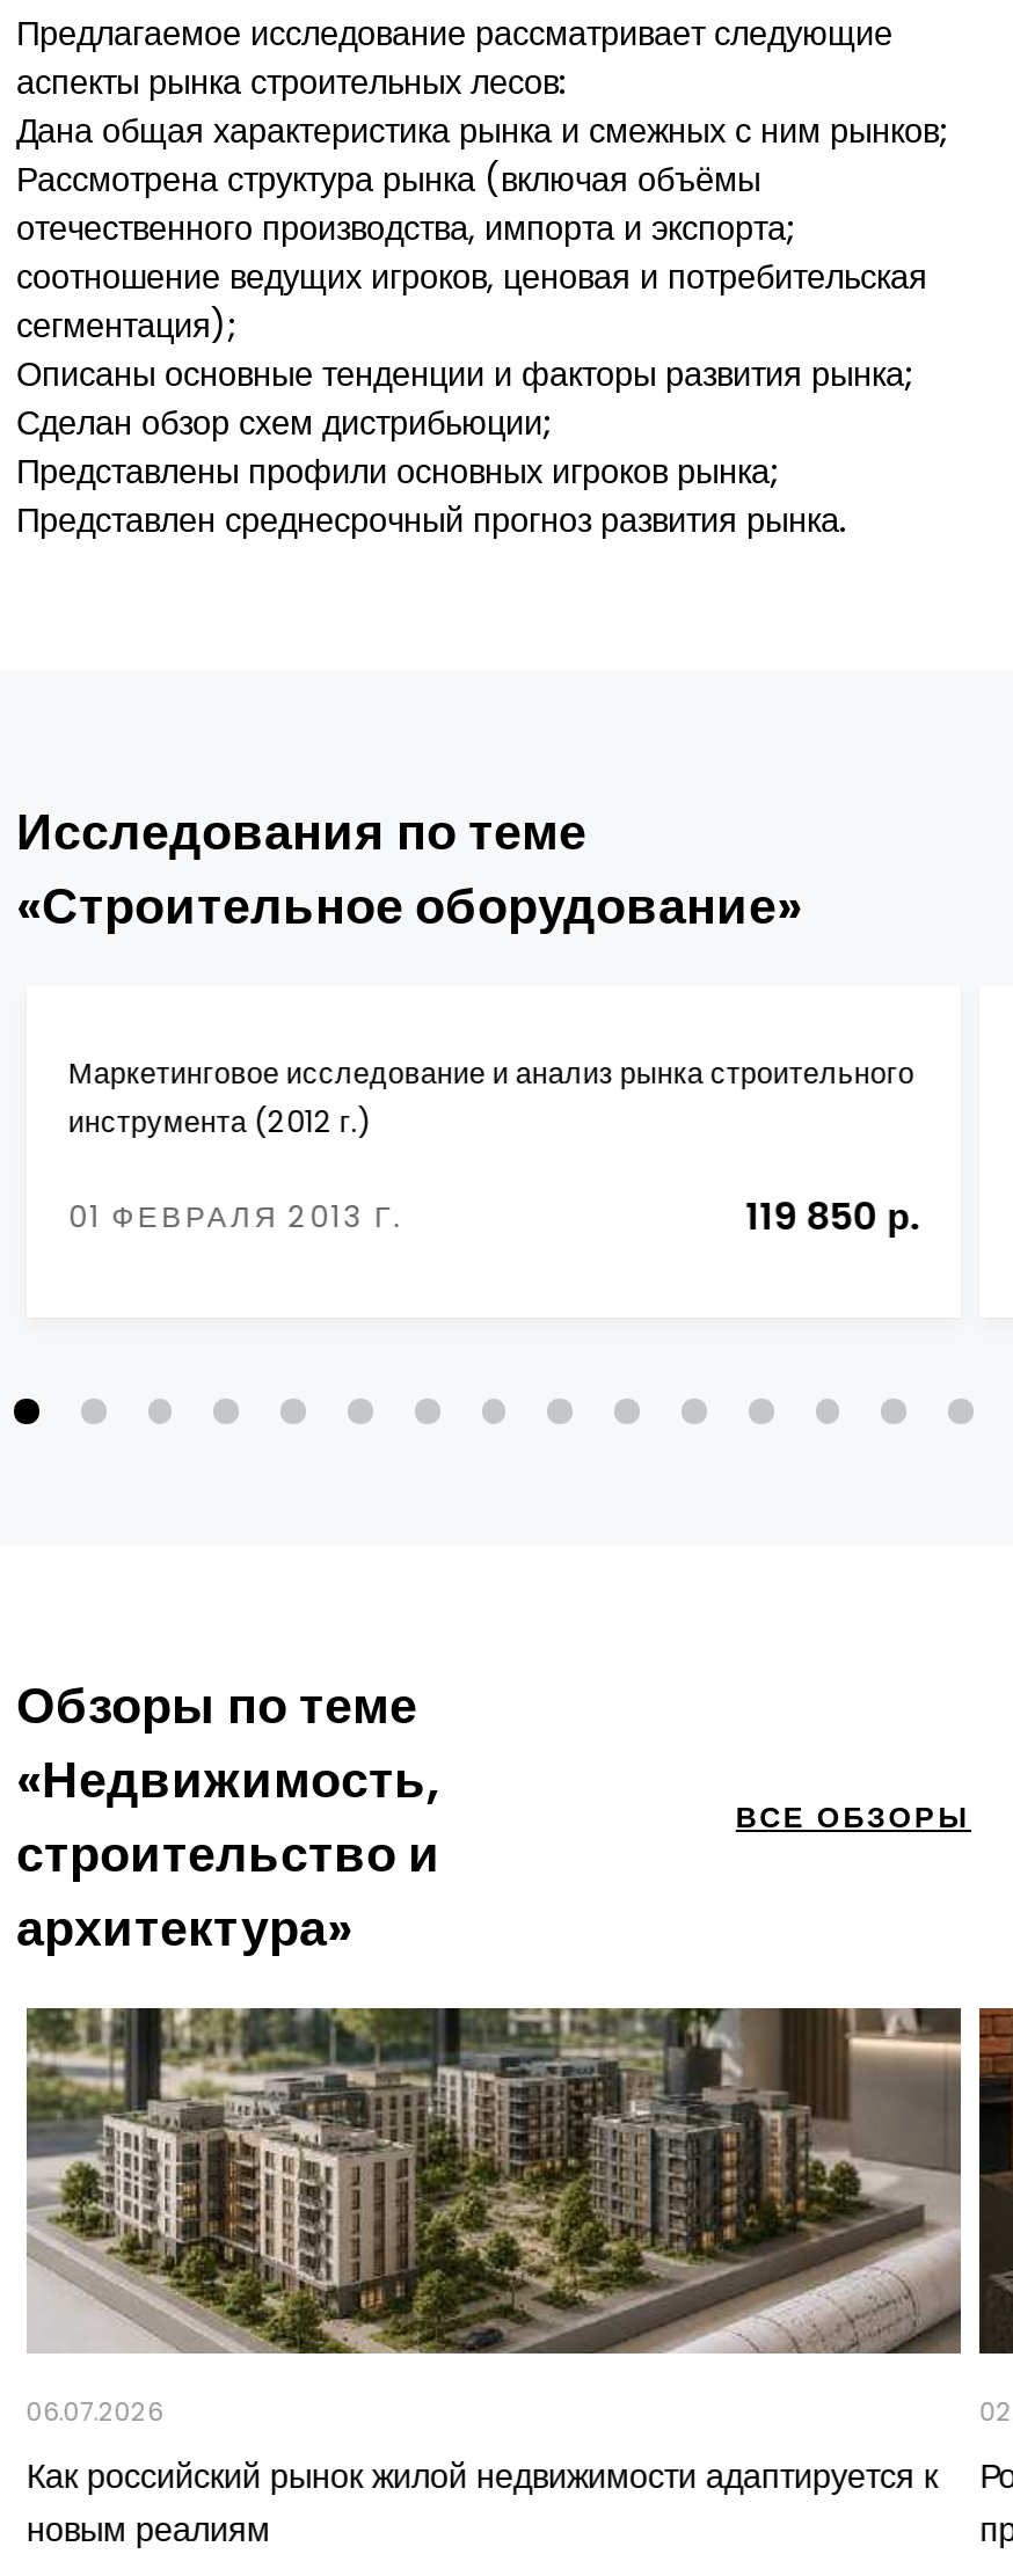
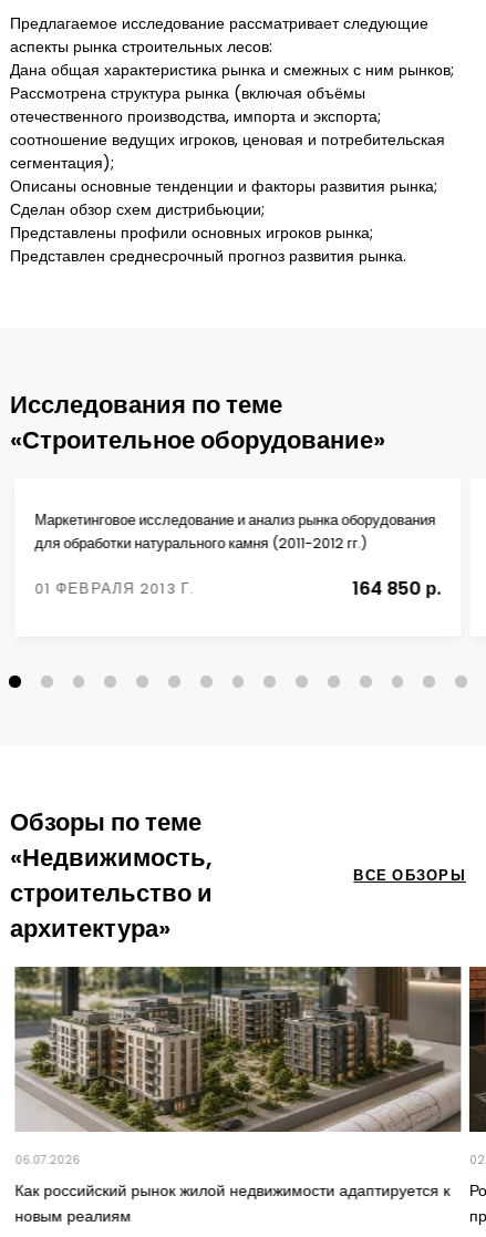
- Маркетинговое исследование и анализ рынка строительного
- инструмента (2012 г.)
+ Маркетинговое исследование и анализ рынка оборудования
+ для обработки натурального камня (2011-2012 гг.)

- 119 850 р.
+ 164 850 р.
